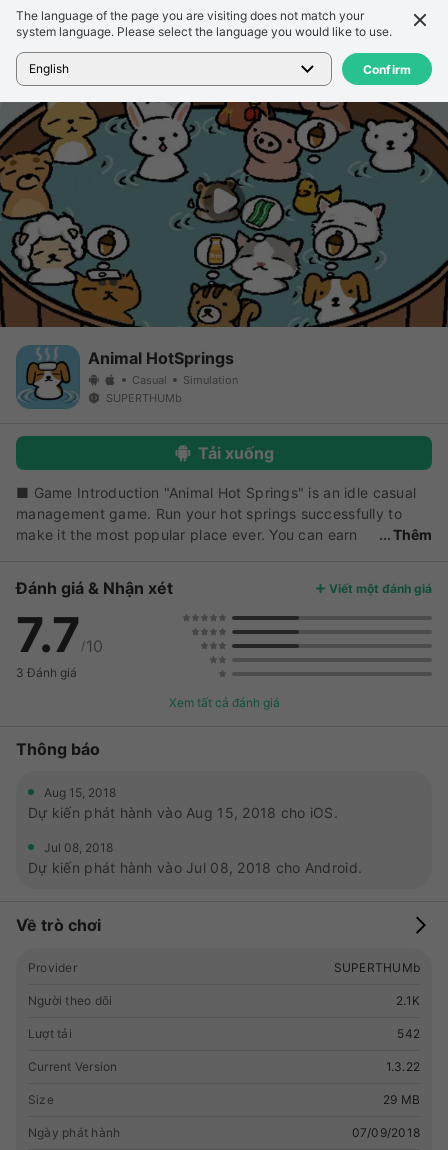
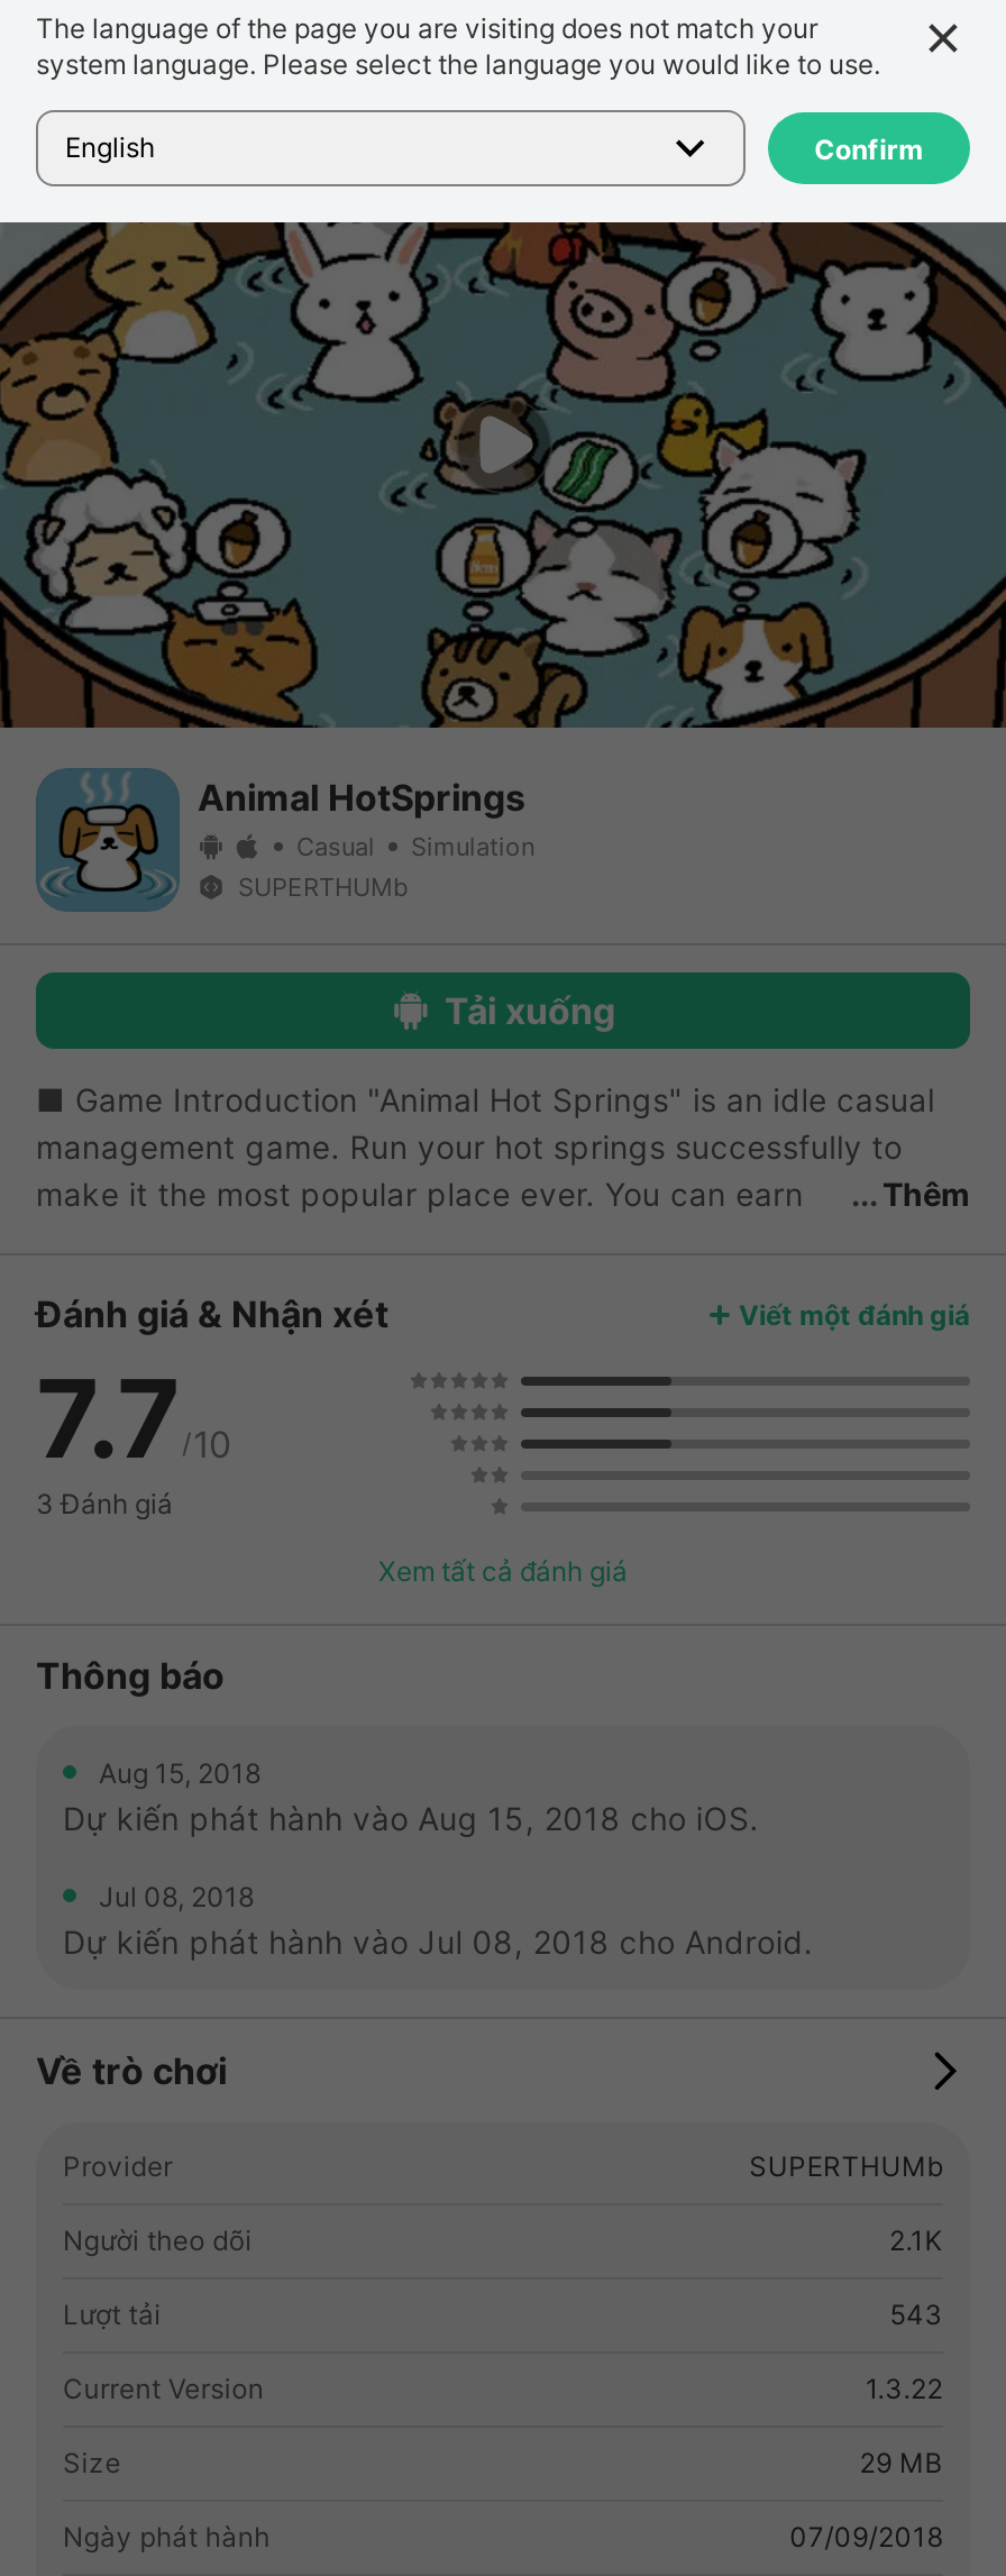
- 542
+ 543
